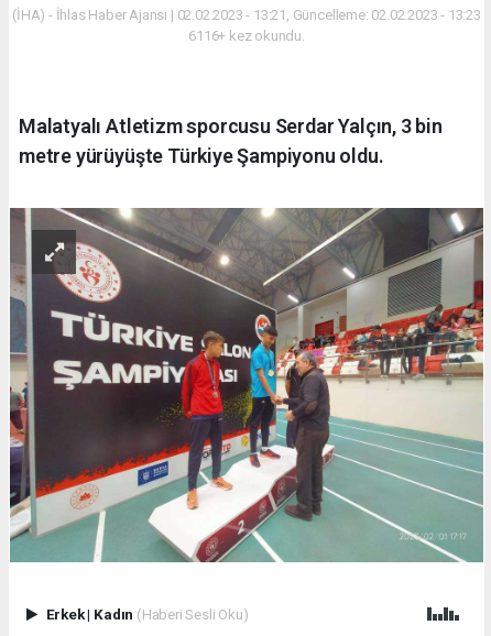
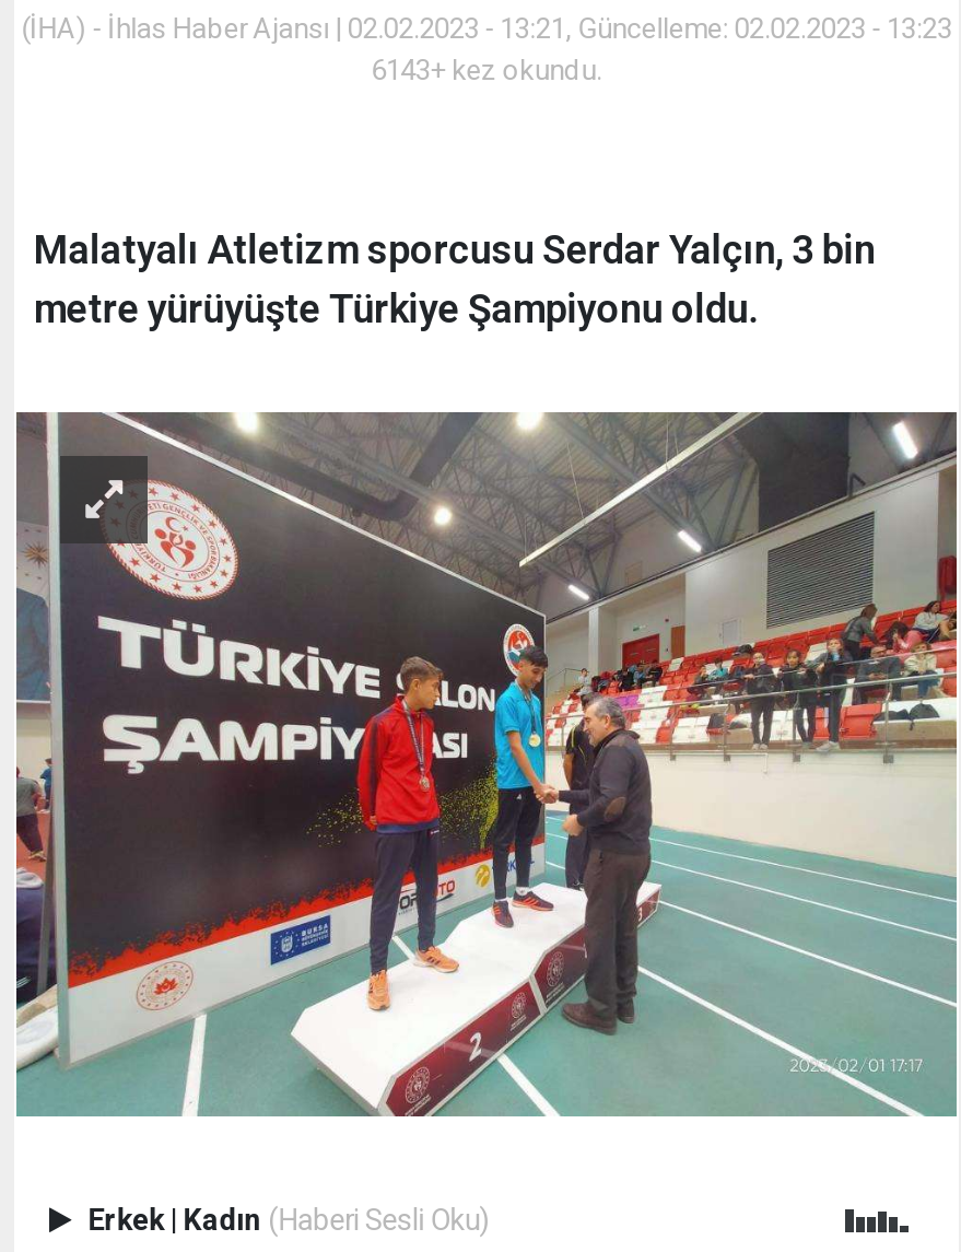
- 6116+ kez okundu.
+ 6143+ kez okundu.
